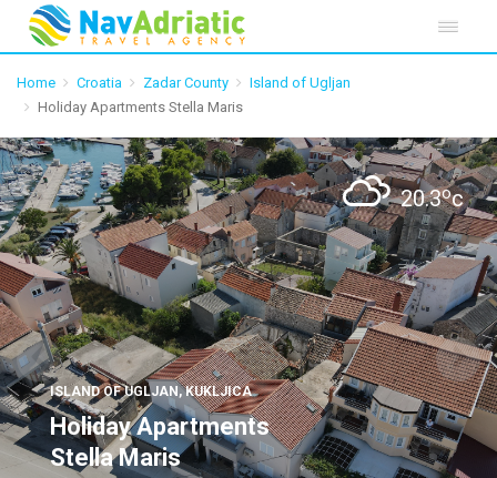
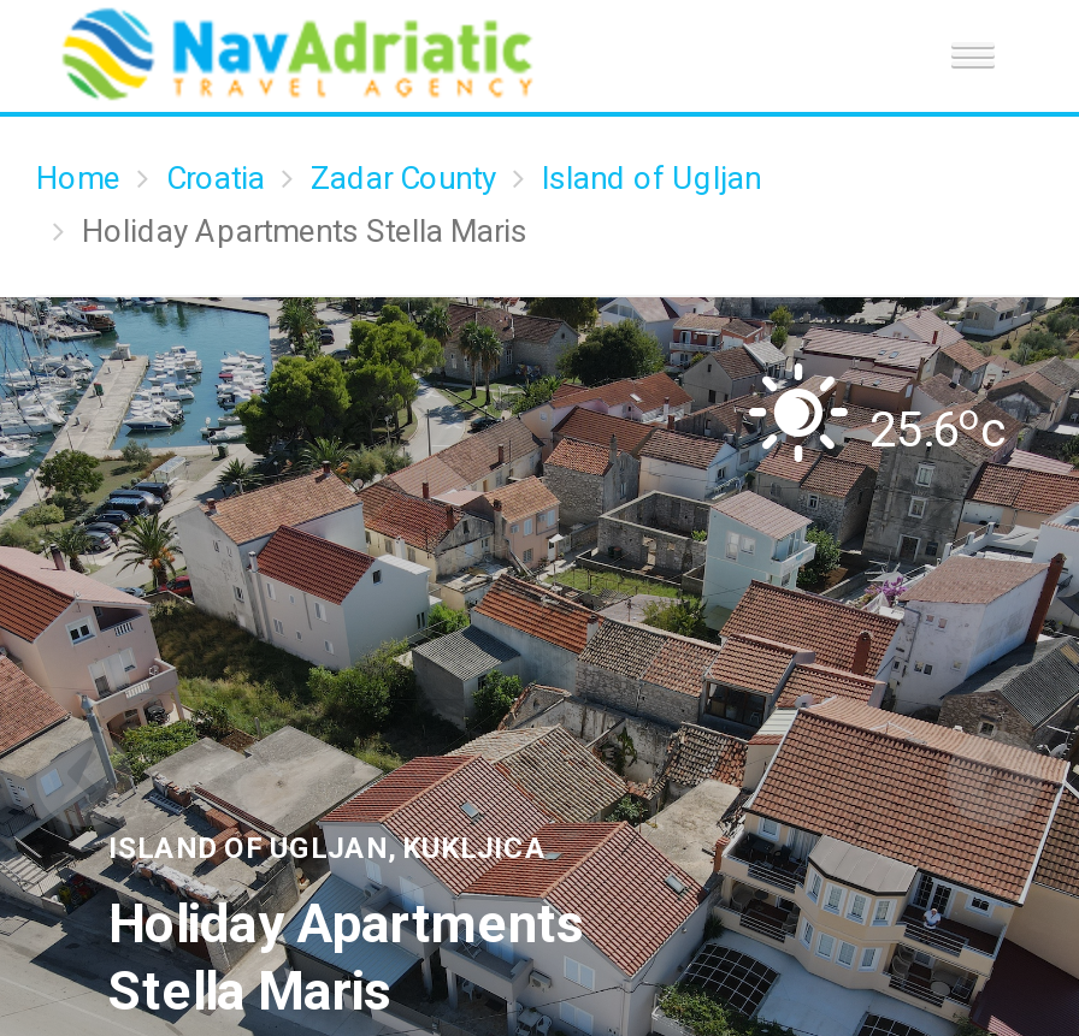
- [image]
- 20.3oc
+ [image]
+ 25.6oc
